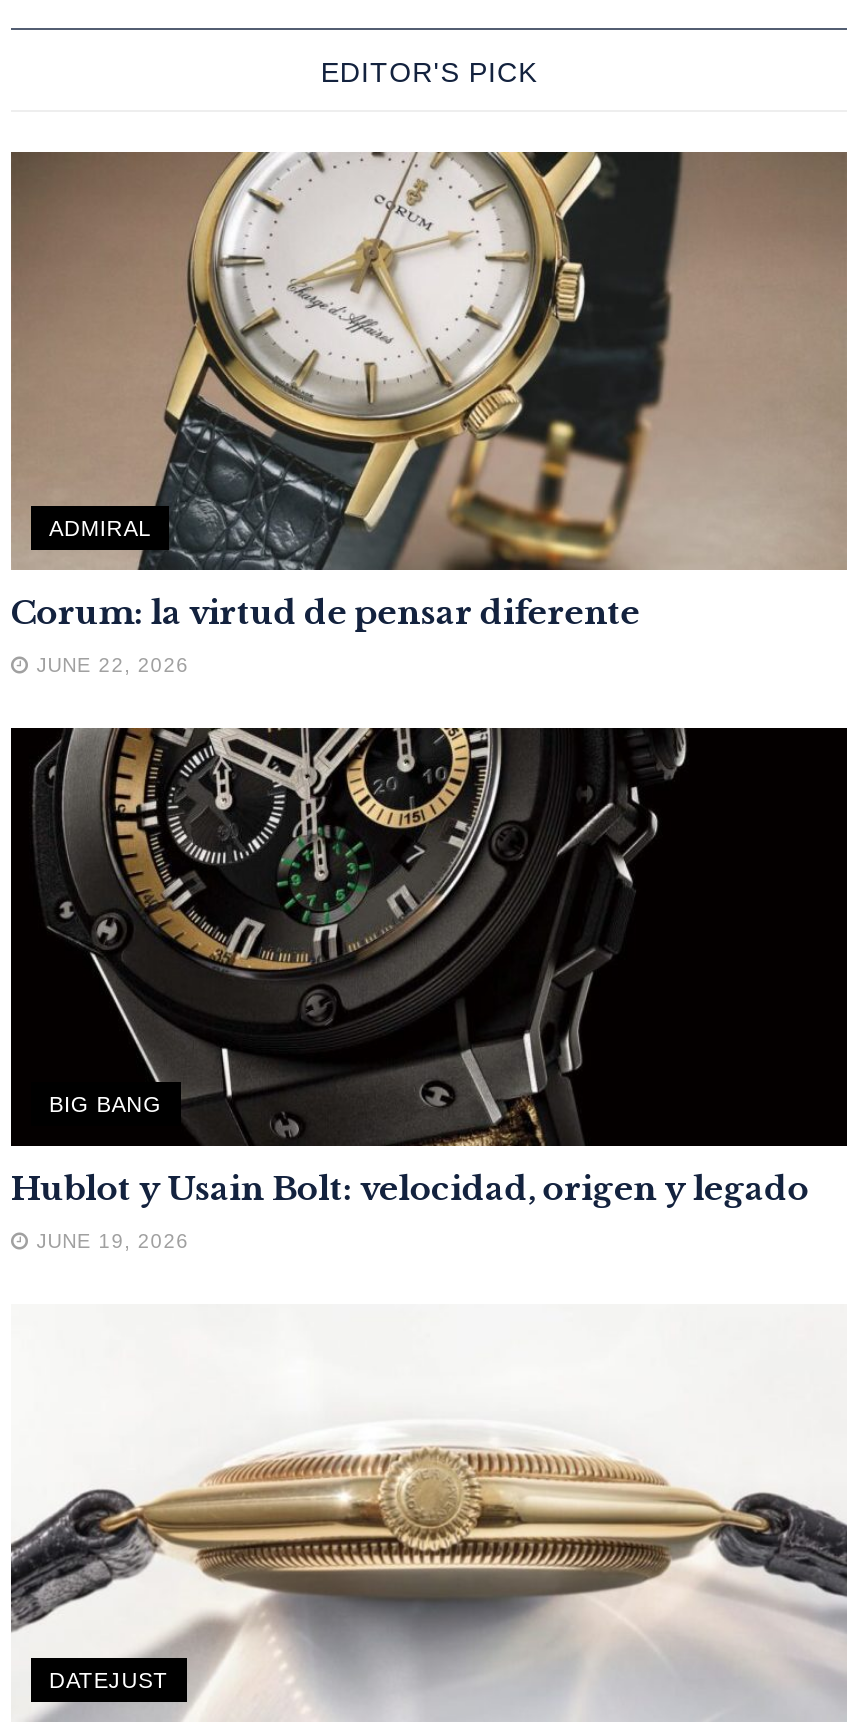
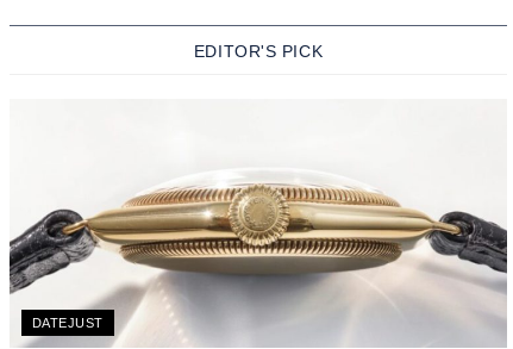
- [image]
- ADMIRAL
- Corum: la virtud de pensar diferente
- JUNE 22, 2026

- [image]
- BIG BANG
- Hublot y Usain Bolt: velocidad, origen y legado
- JUNE 19, 2026
